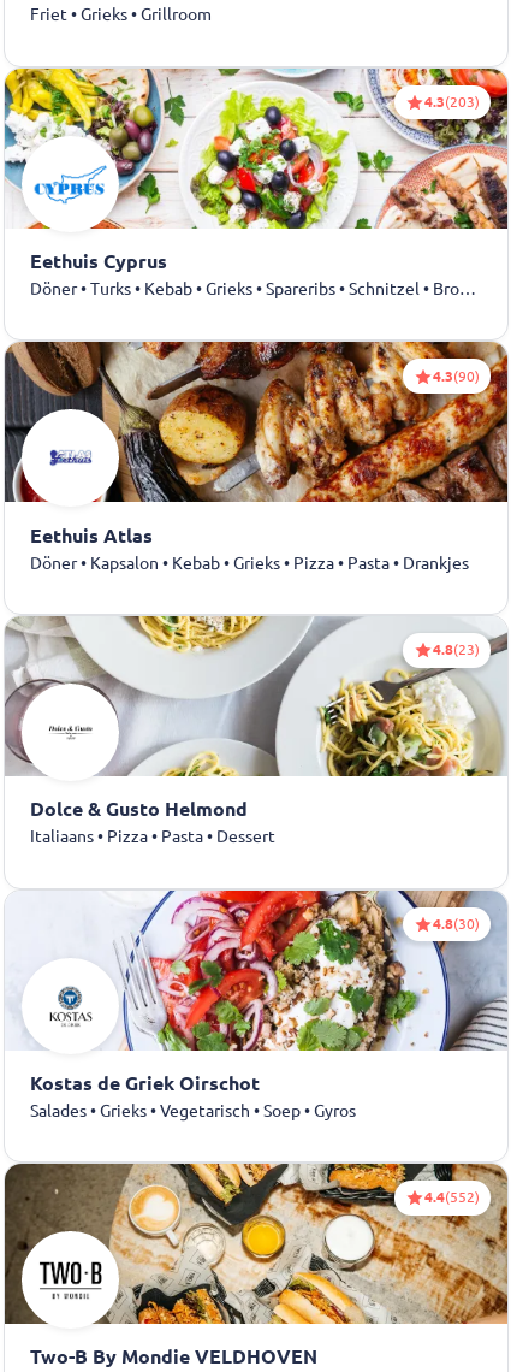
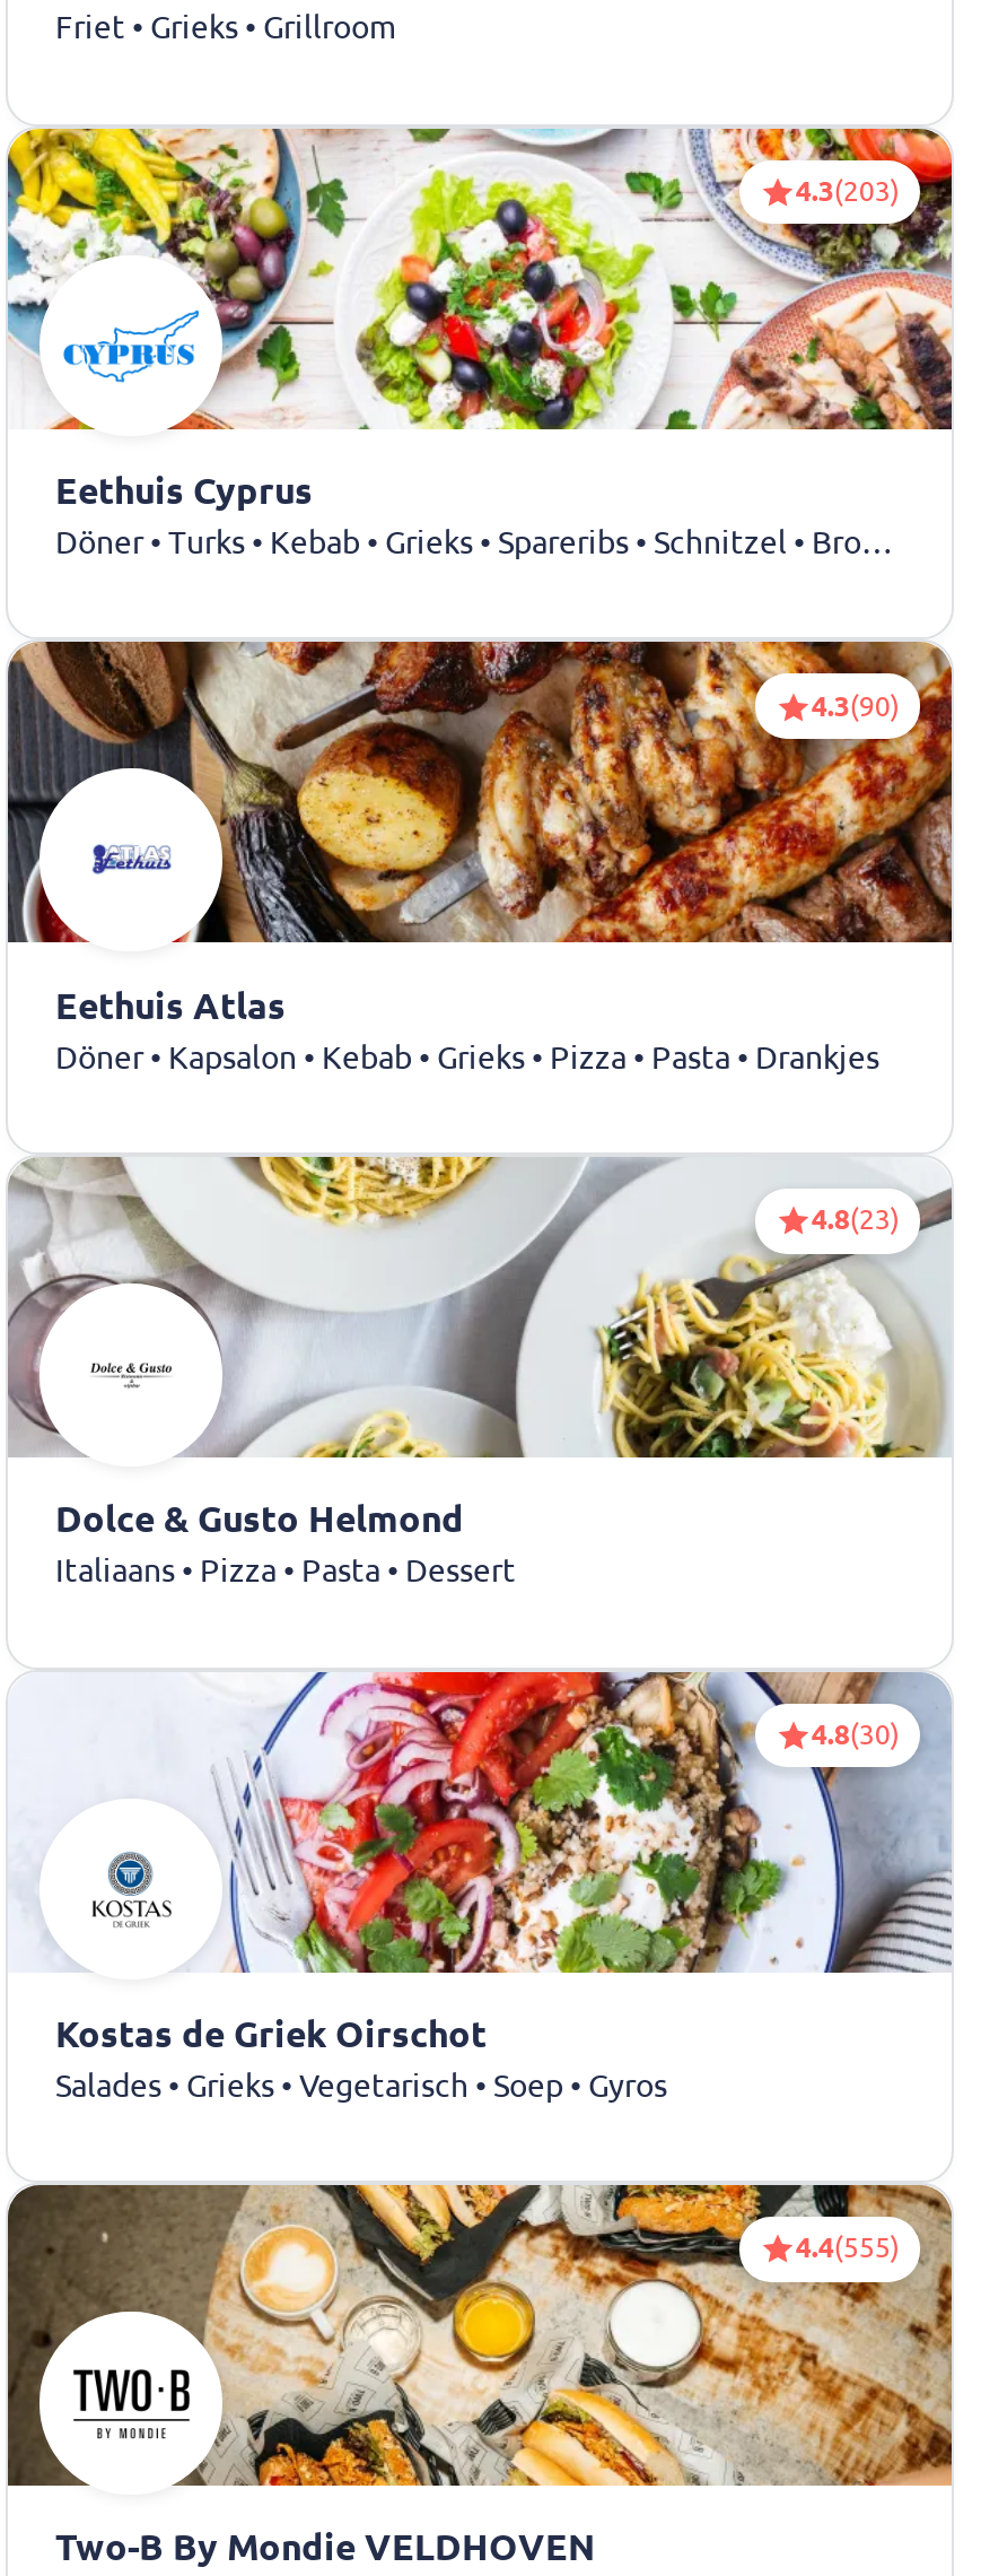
- 4.4(552)
+ 4.4(555)
